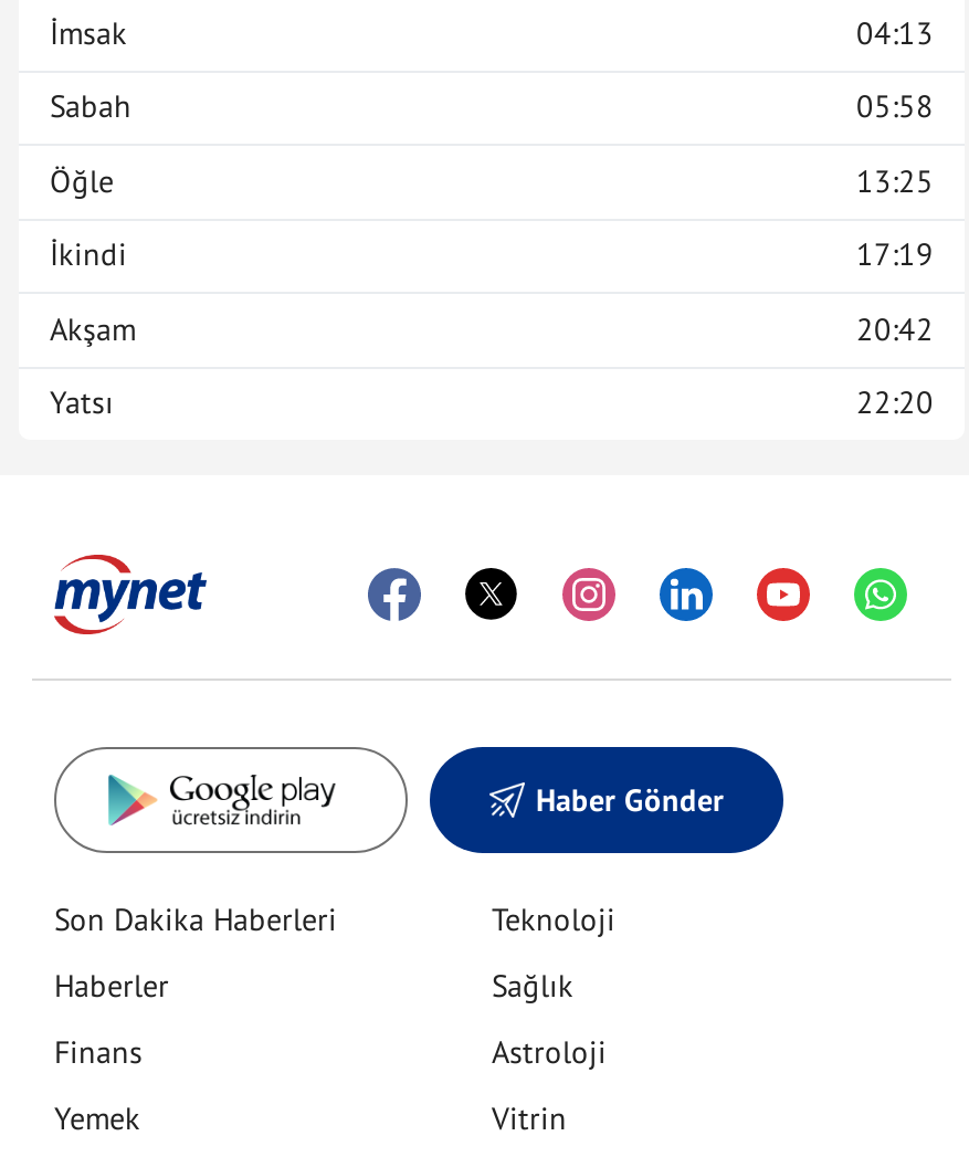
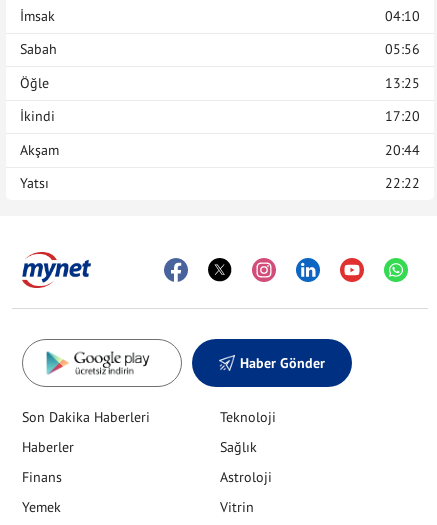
- 04:13
+ 04:10

- 05:58
+ 05:56

- 17:19
+ 17:20

- 20:42
+ 20:44

- 22:20
+ 22:22
